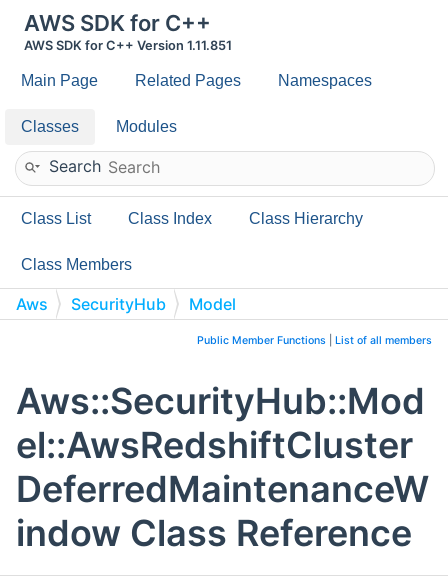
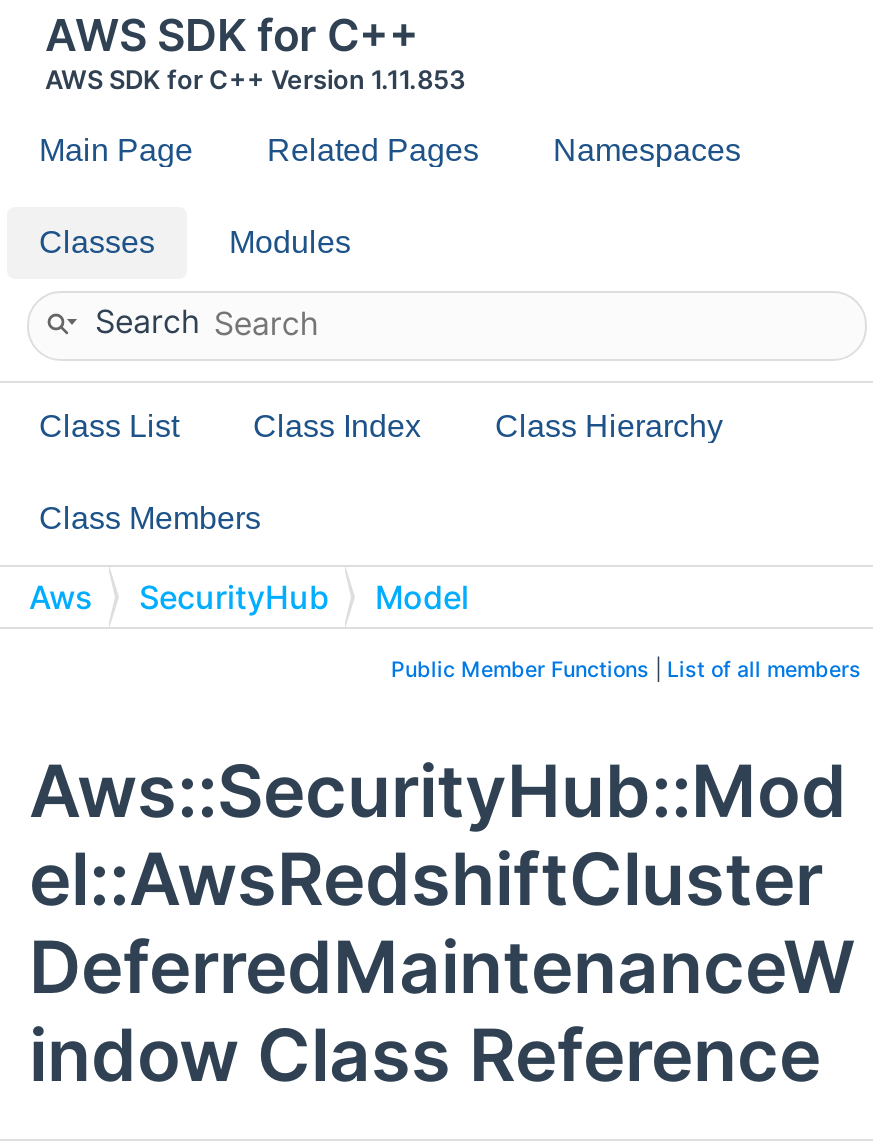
- AWS SDK for C++ Version 1.11.851
+ AWS SDK for C++ Version 1.11.853
